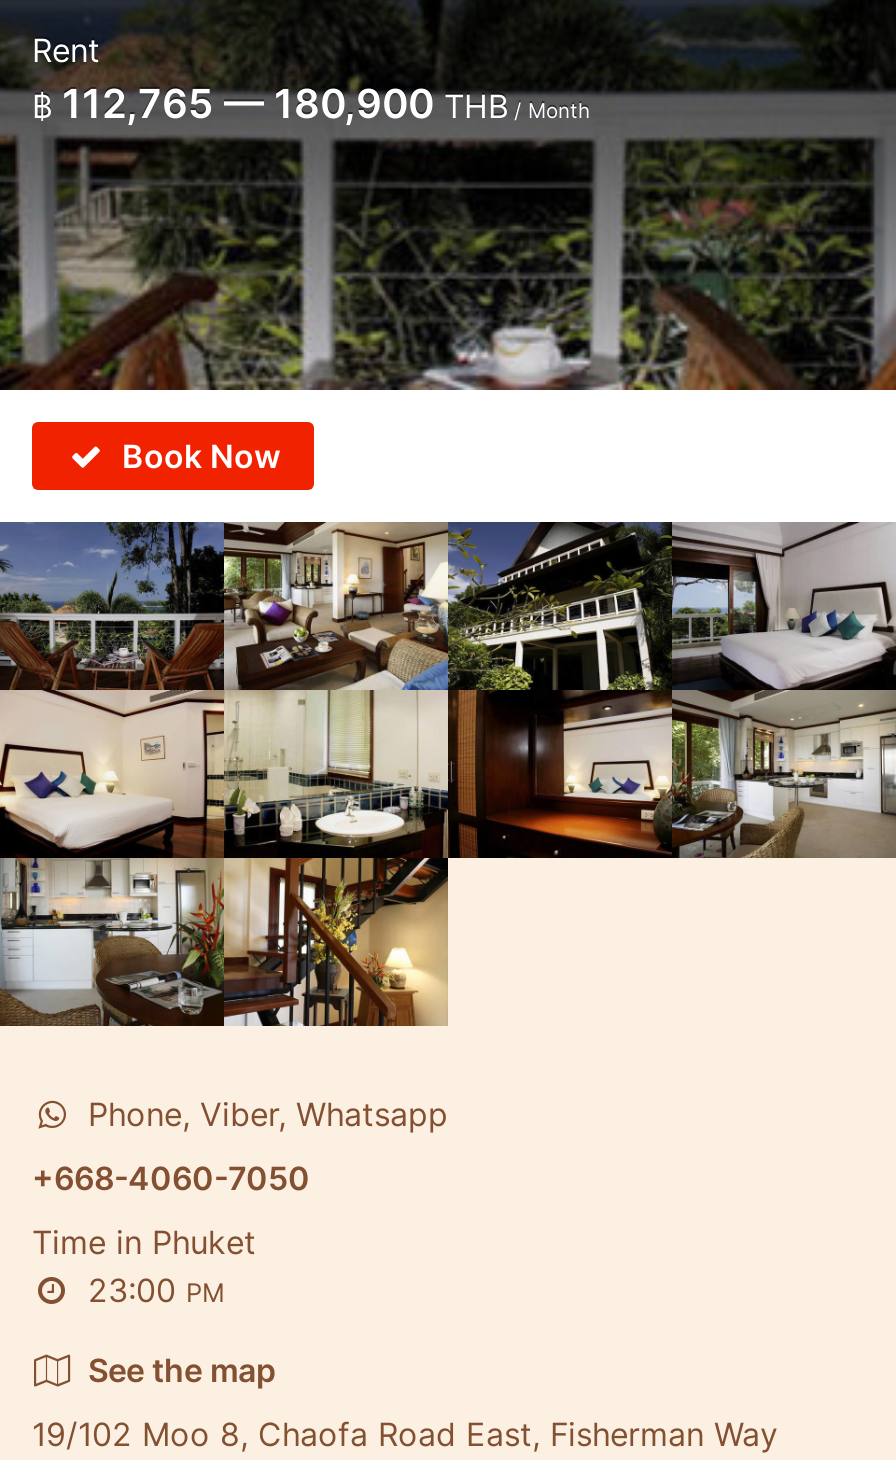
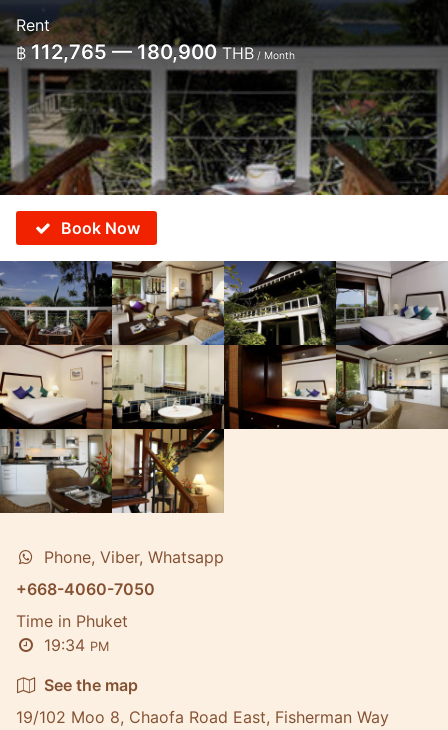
- 23:00 PM
+ 19:34 PM
